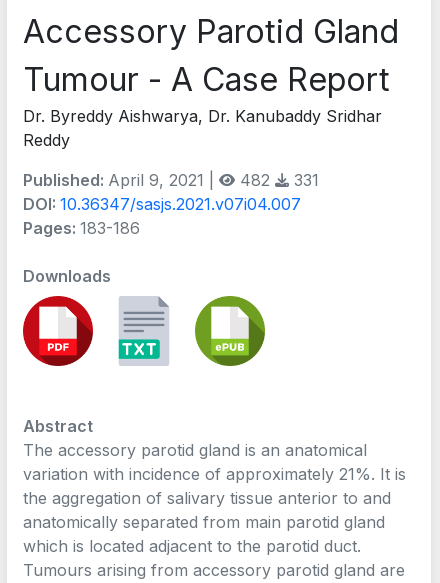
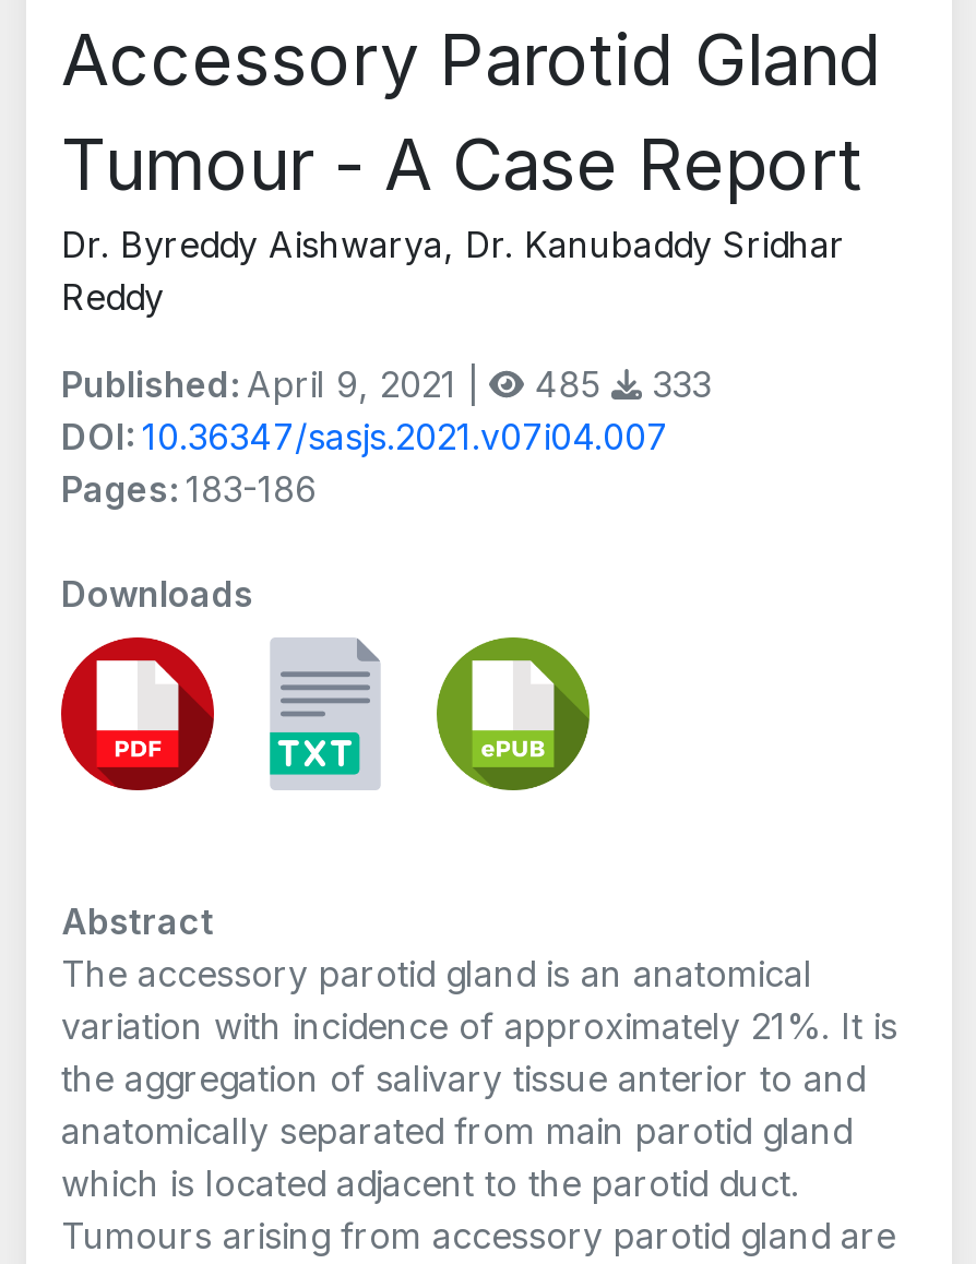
- 482
+ 485

- 331
+ 333
